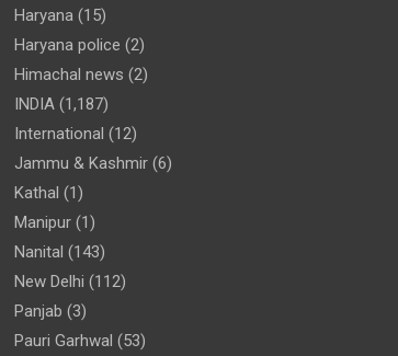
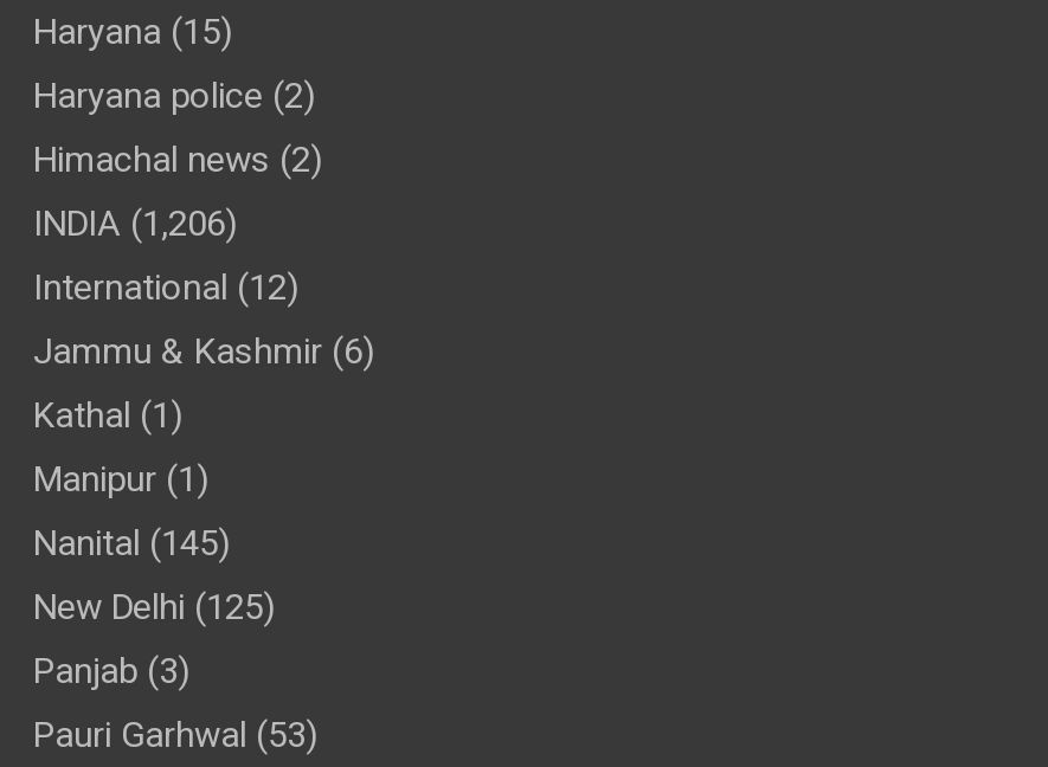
- INDIA (1,187)
+ INDIA (1,206)

- Nanital (143)
+ Nanital (145)

- New Delhi (112)
+ New Delhi (125)
